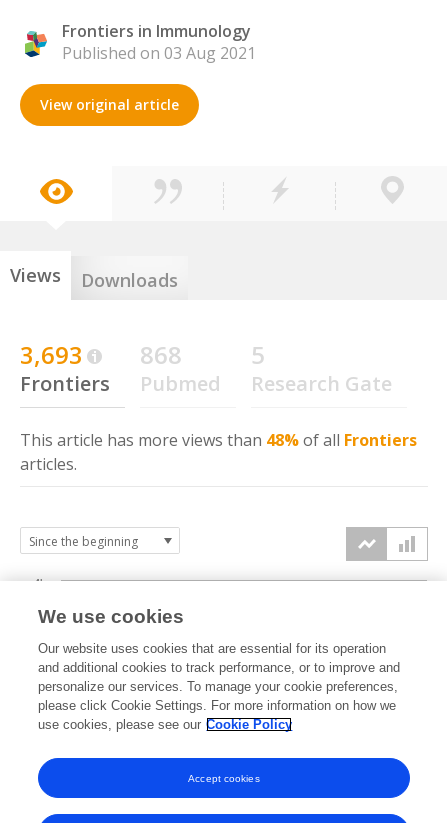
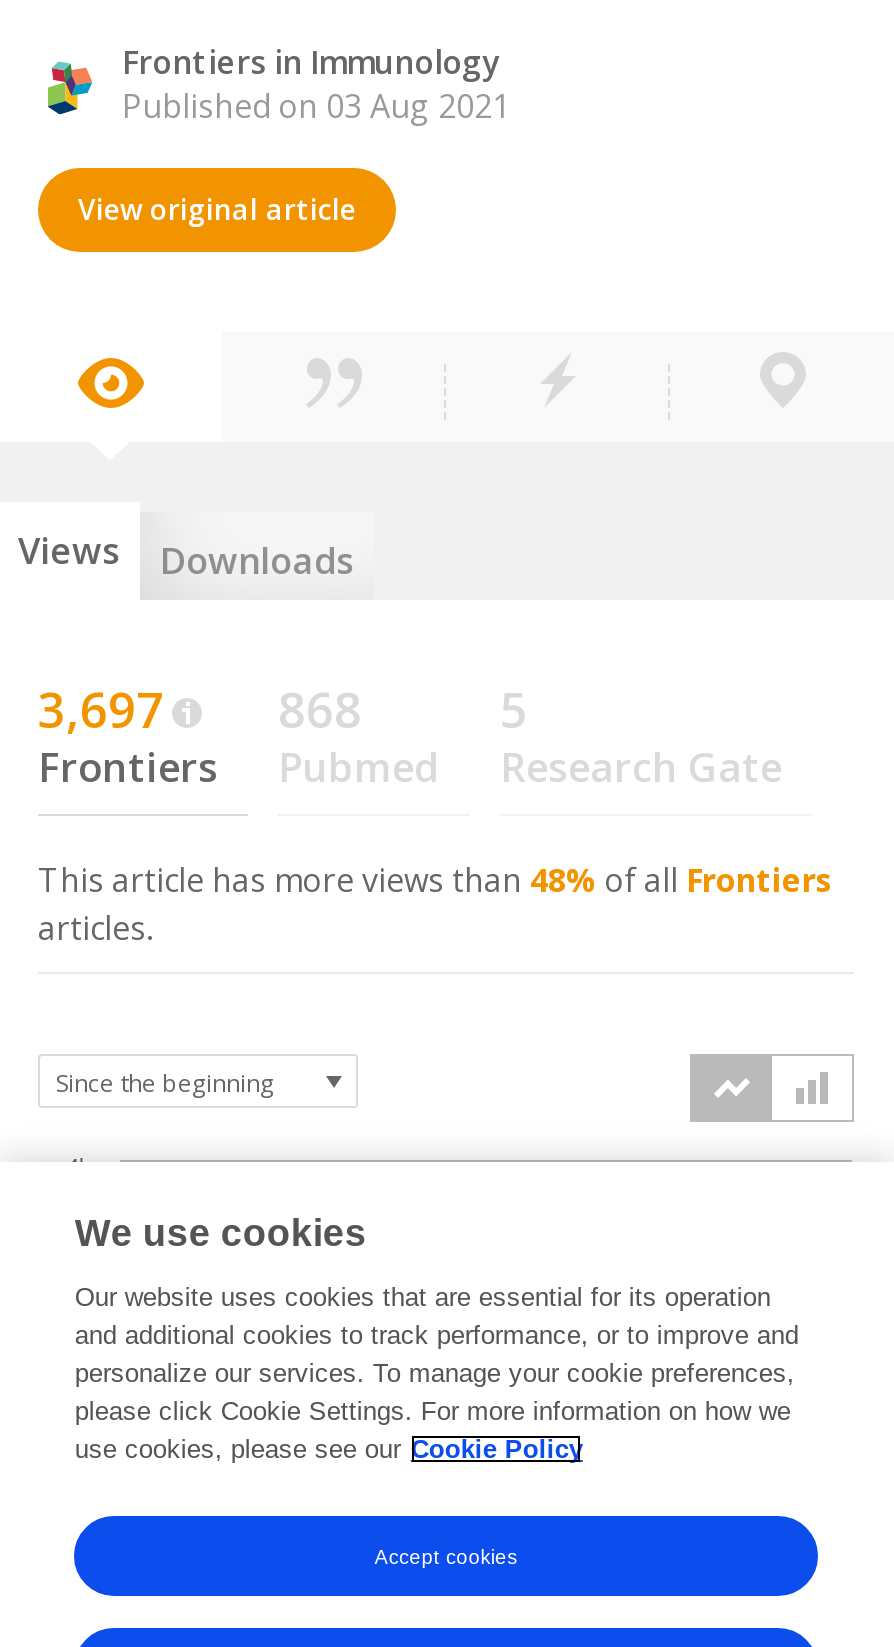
- 3,693
+ 3,697
